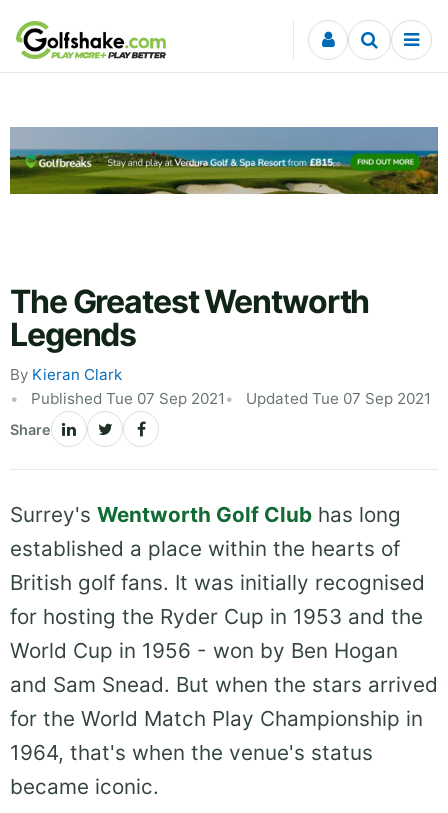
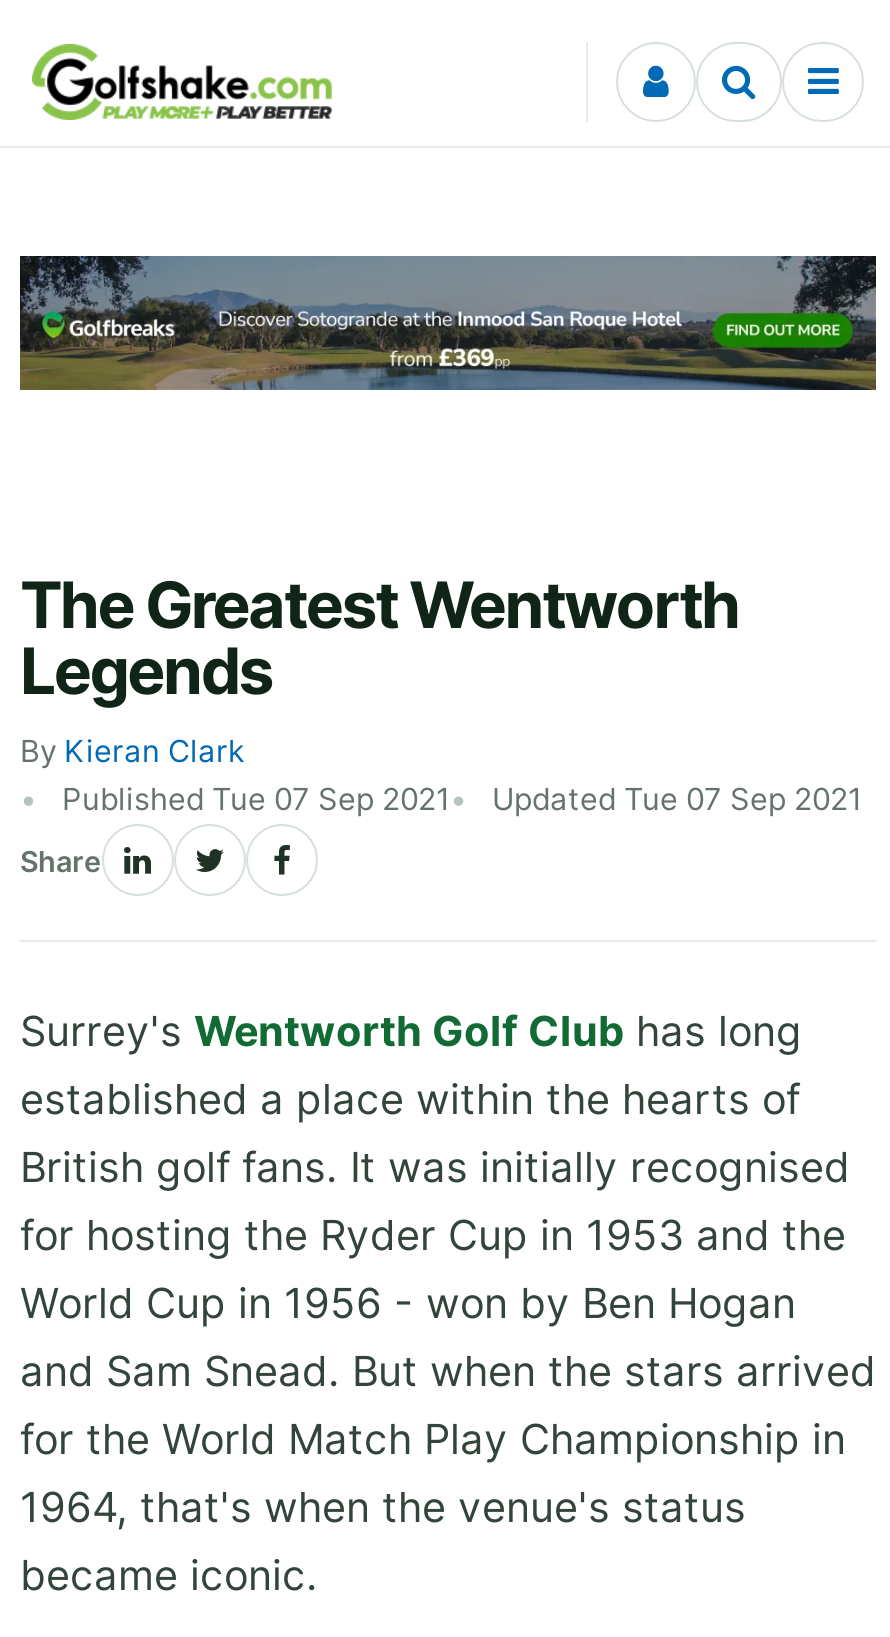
- [image]
+ [image]
